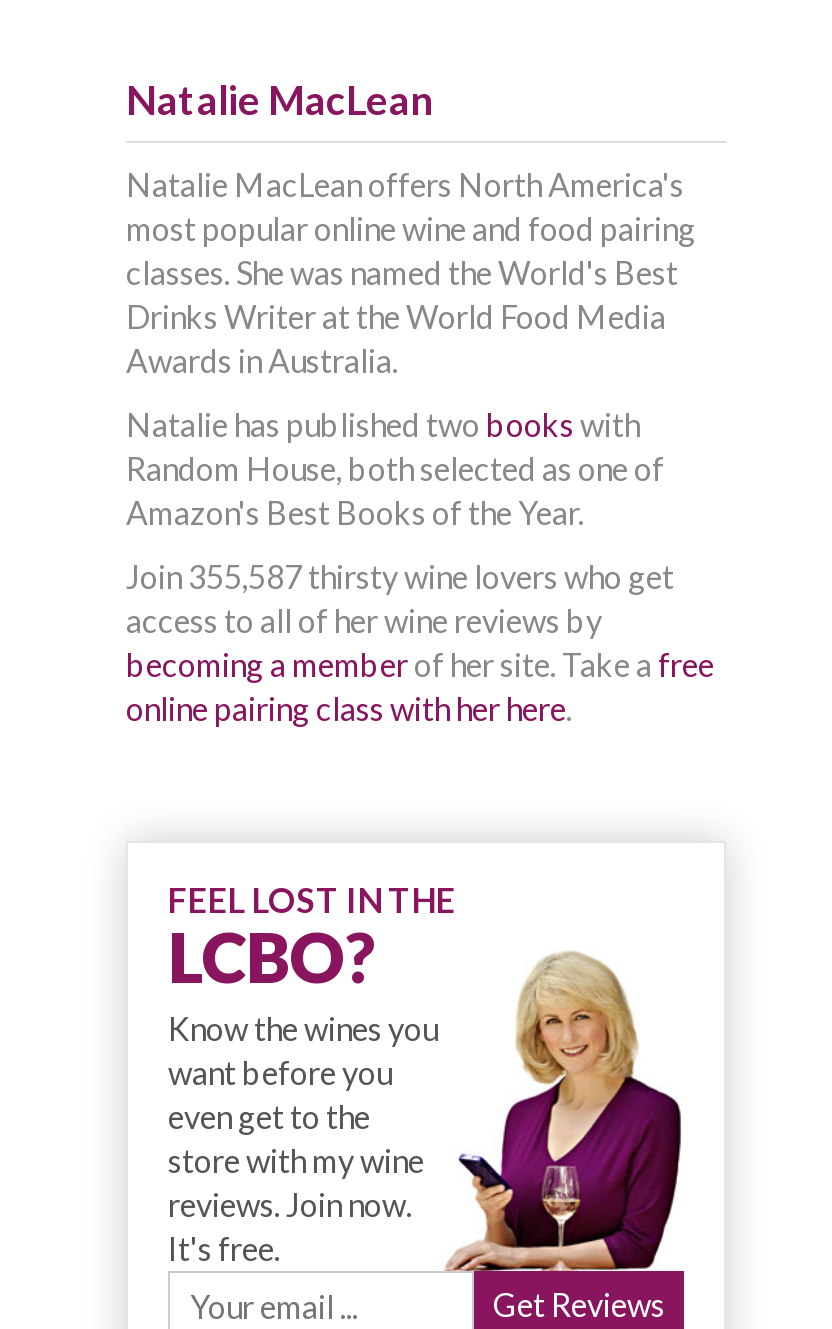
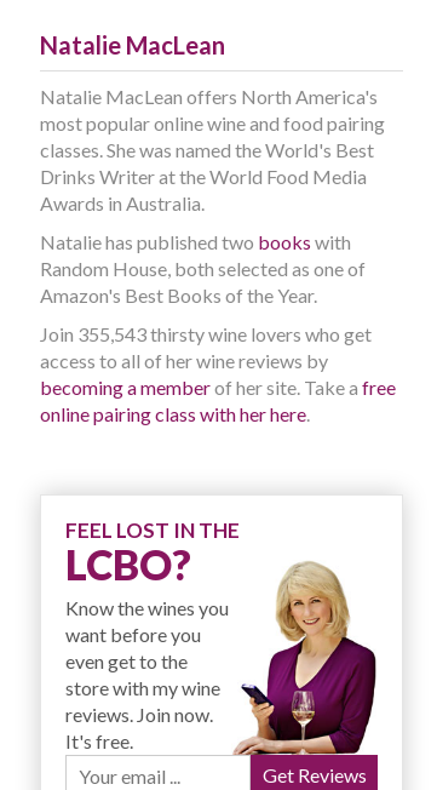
- Join 355,587 thirsty wine lovers who get
+ Join 355,543 thirsty wine lovers who get
